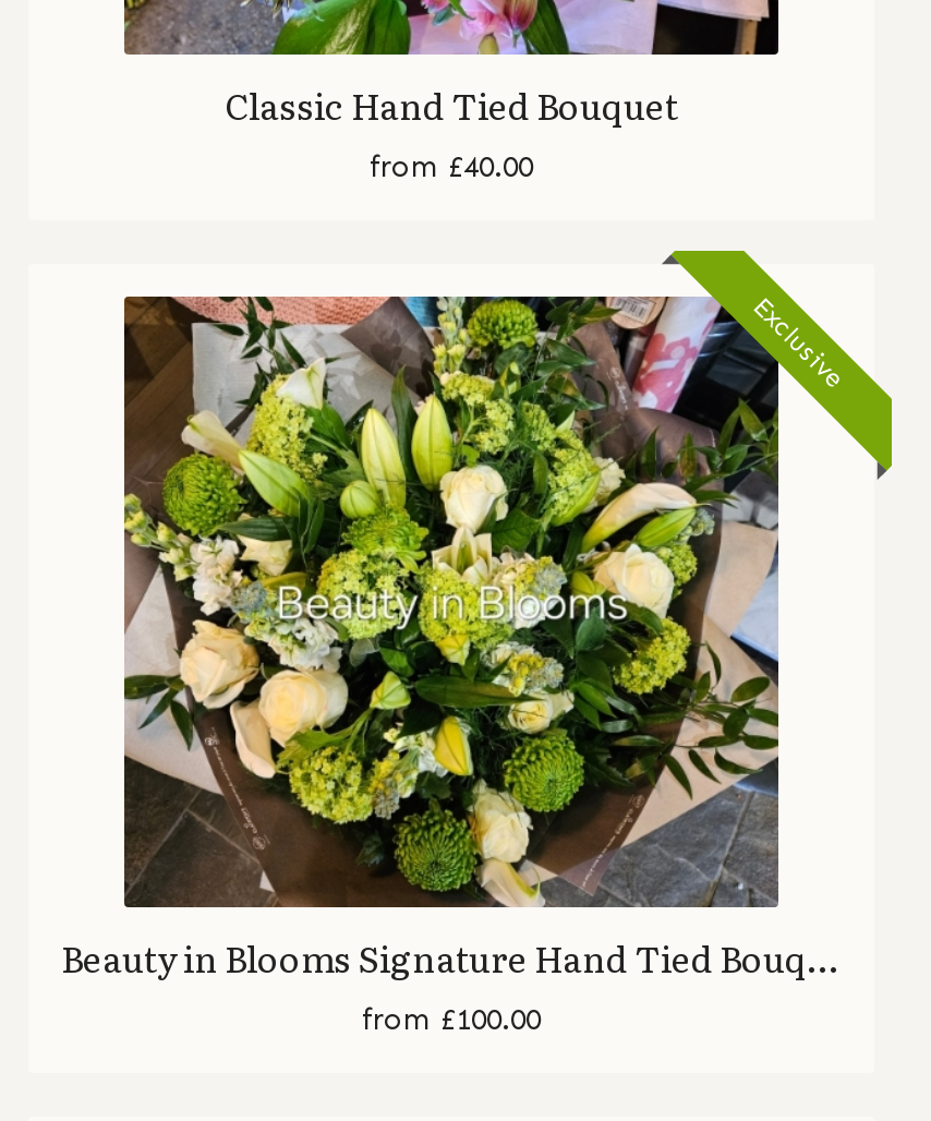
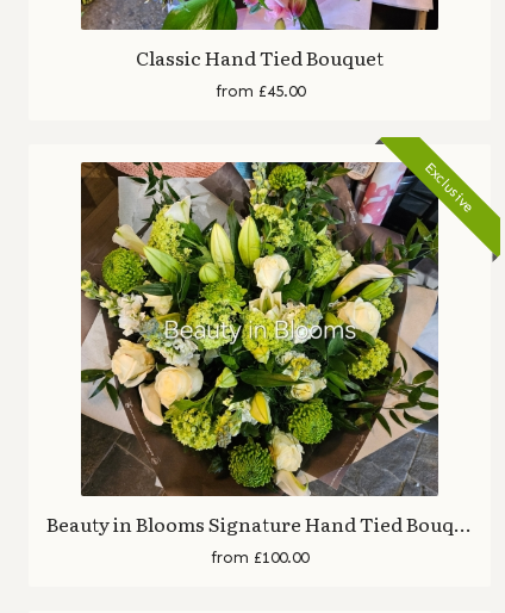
- from £40.00
+ from £45.00
